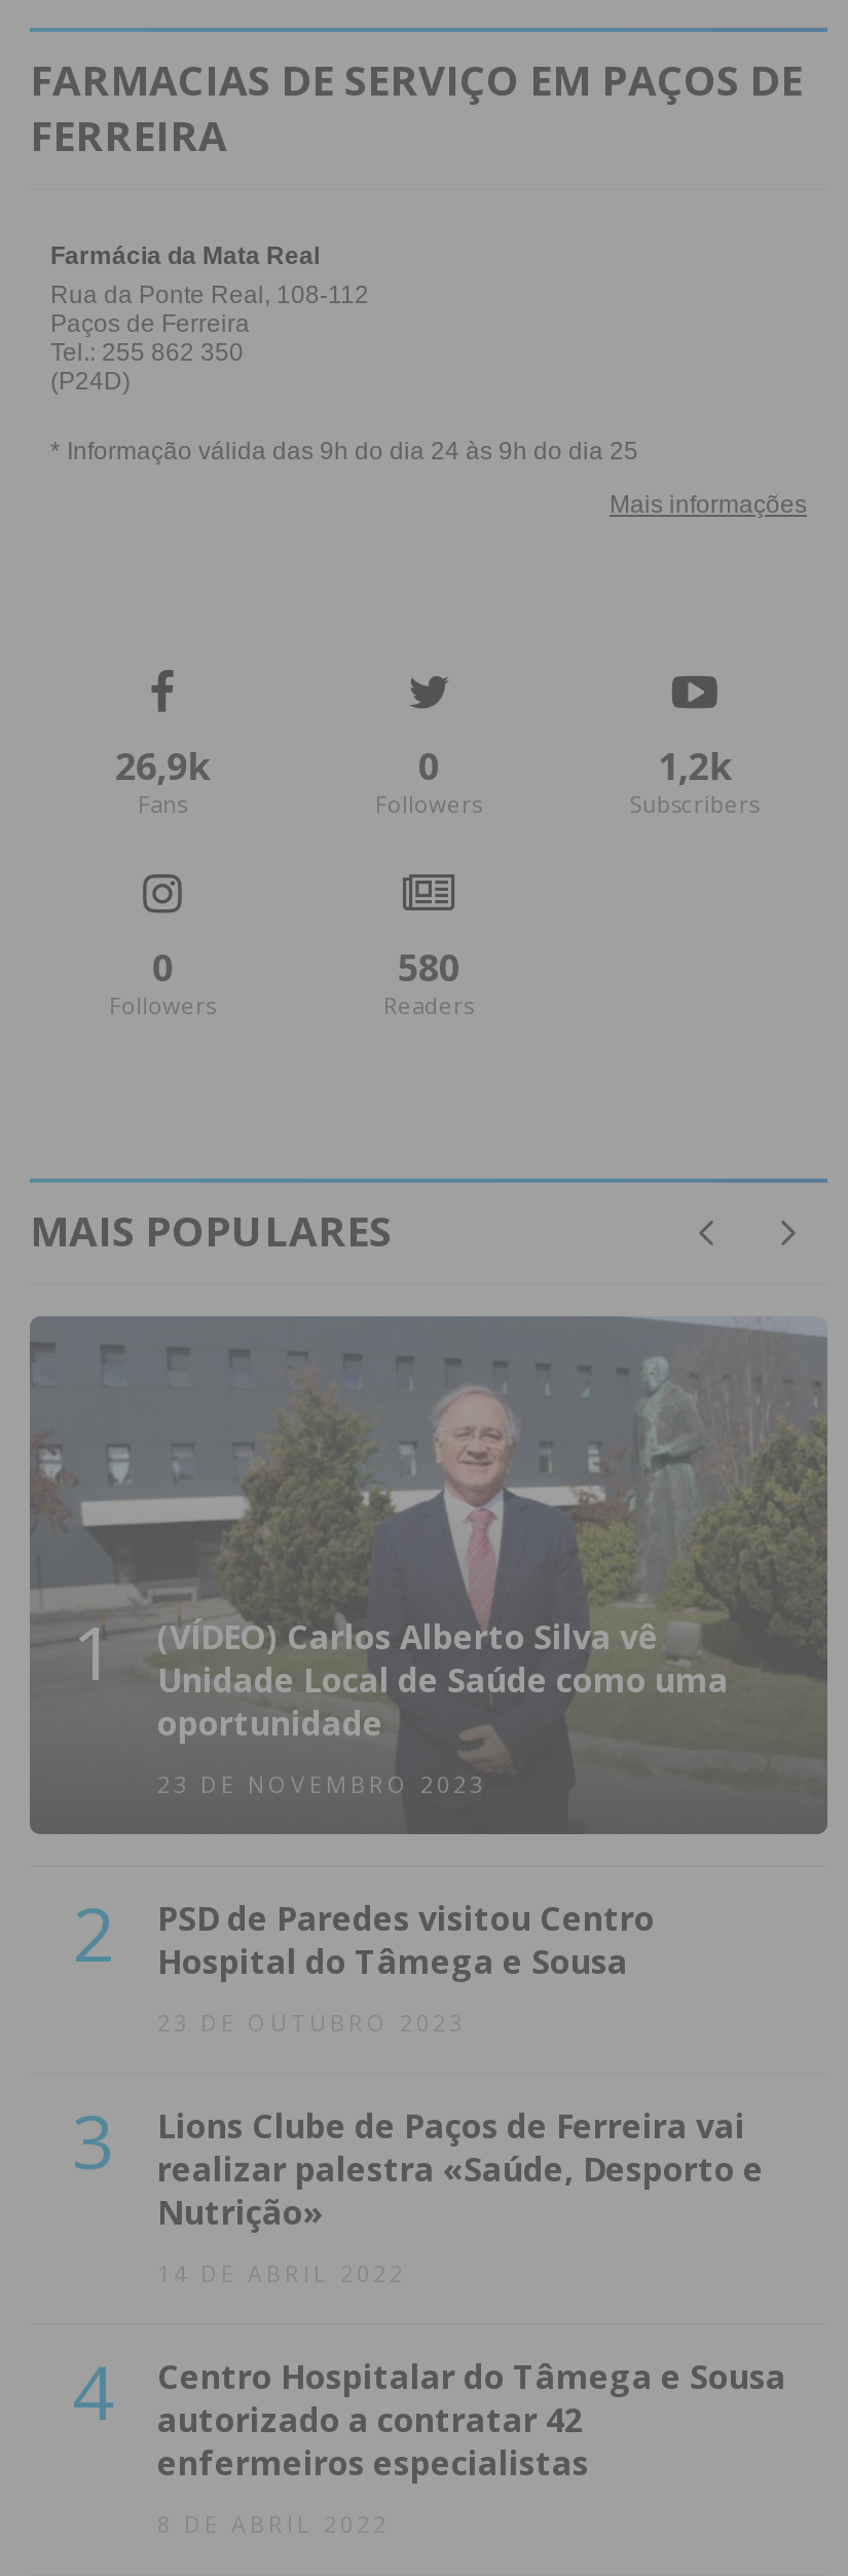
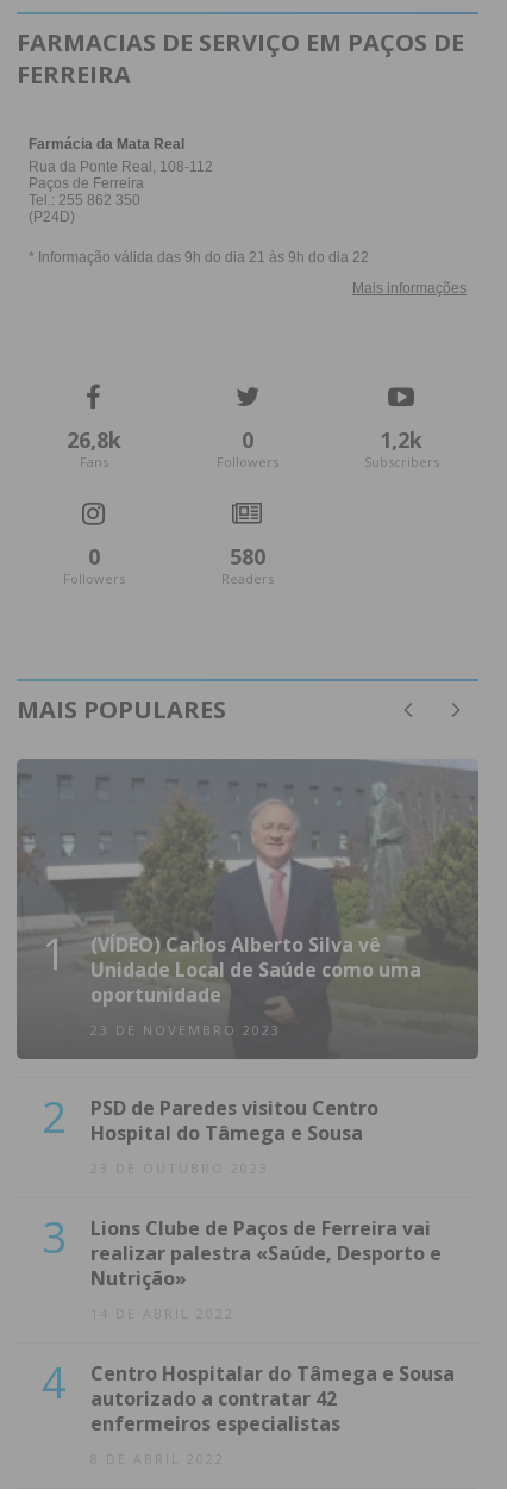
- 26,9k
+ 26,8k
